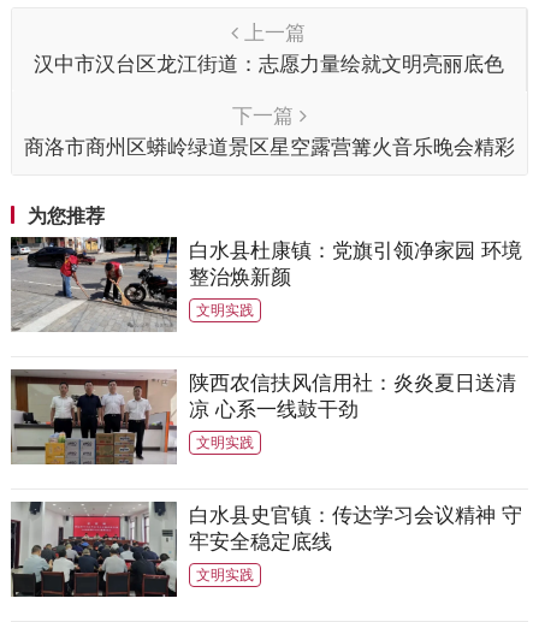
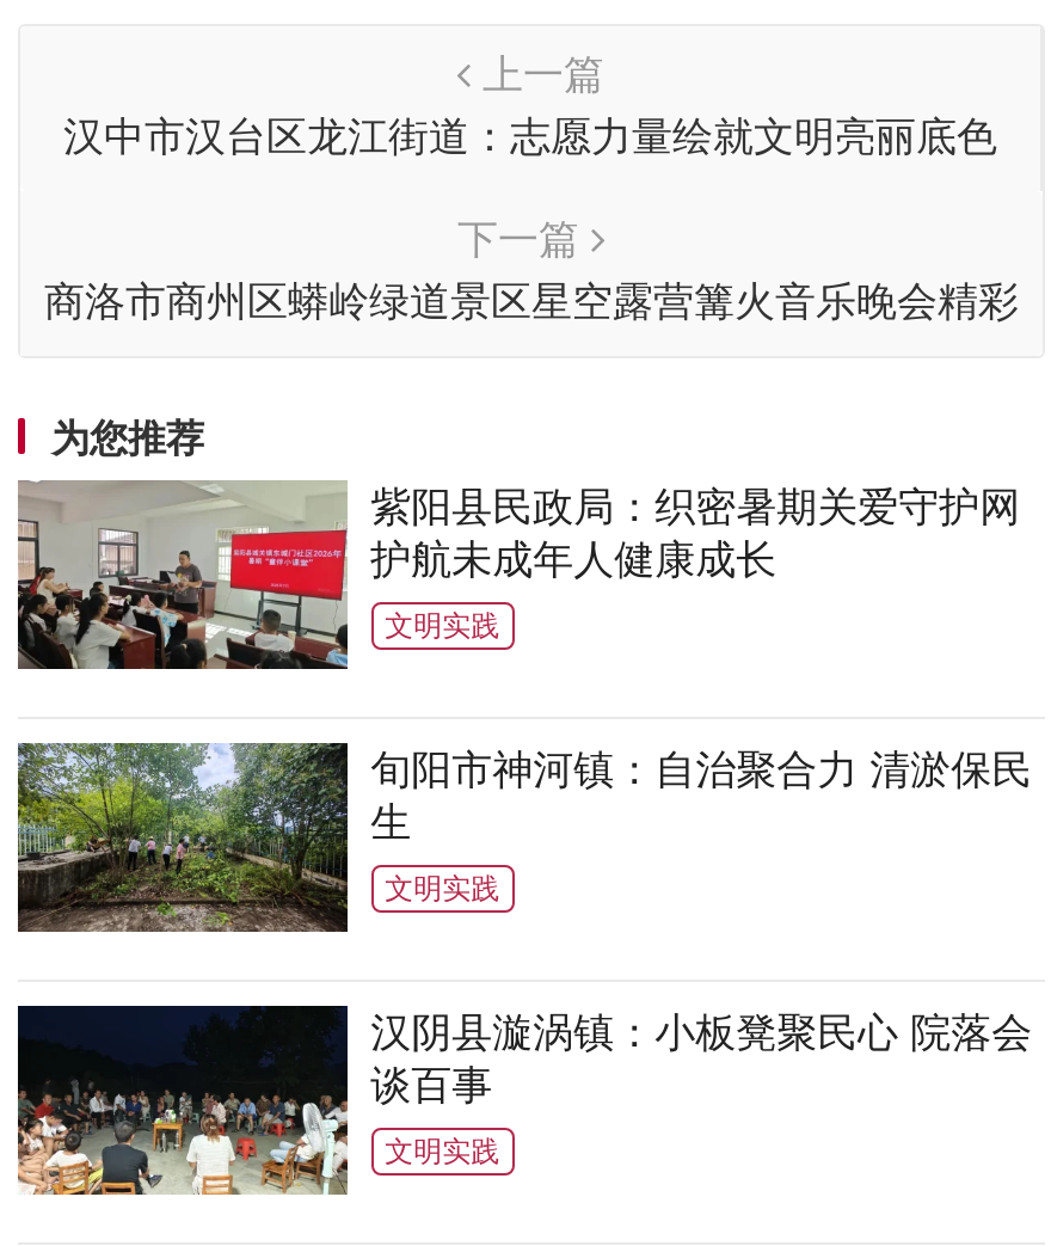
- [image]
- 白水县杜康镇：党旗引领净家园 环境
- 整治焕新颜
+ [image]
+ 紫阳县民政局：织密暑期关爱守护网
+ 护航未成年人健康成长

- [image]
- 陕西农信扶风信用社：炎炎夏日送清
- 凉 心系一线鼓干劲
+ [image]
+ 旬阳市神河镇：自治聚合力 清淤保民
+ 生

- [image]
- 白水县史官镇：传达学习会议精神 守
- 牢安全稳定底线
+ [image]
+ 汉阴县漩涡镇：小板凳聚民心 院落会
+ 谈百事
